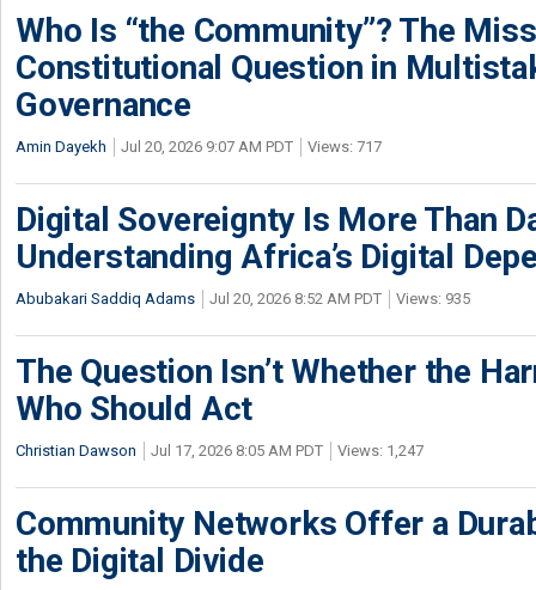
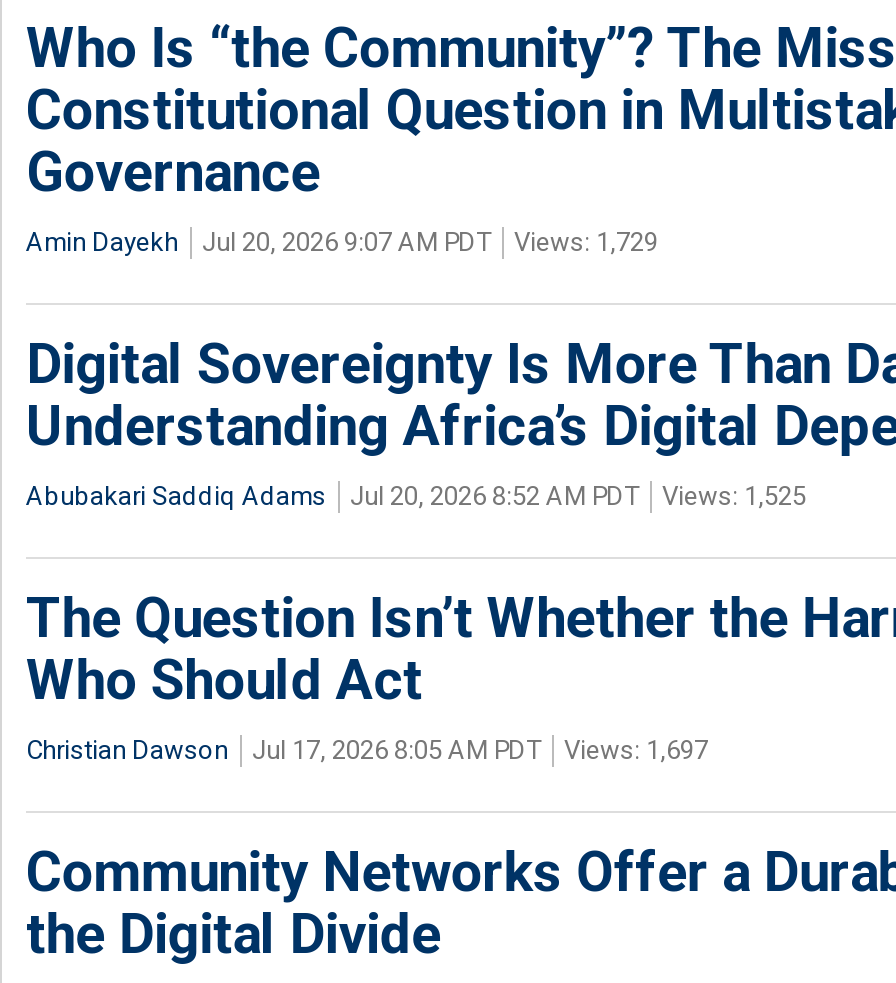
- Amin Dayekh Jul 20, 2026 9:07 AM PDT Views: 717
+ Amin Dayekh Jul 20, 2026 9:07 AM PDT Views: 1,729

- Abubakari Saddiq Adams Jul 20, 2026 8:52 AM PDT Views: 935
+ Abubakari Saddiq Adams Jul 20, 2026 8:52 AM PDT Views: 1,525

- Christian Dawson Jul 17, 2026 8:05 AM PDT Views: 1,247
+ Christian Dawson Jul 17, 2026 8:05 AM PDT Views: 1,697
